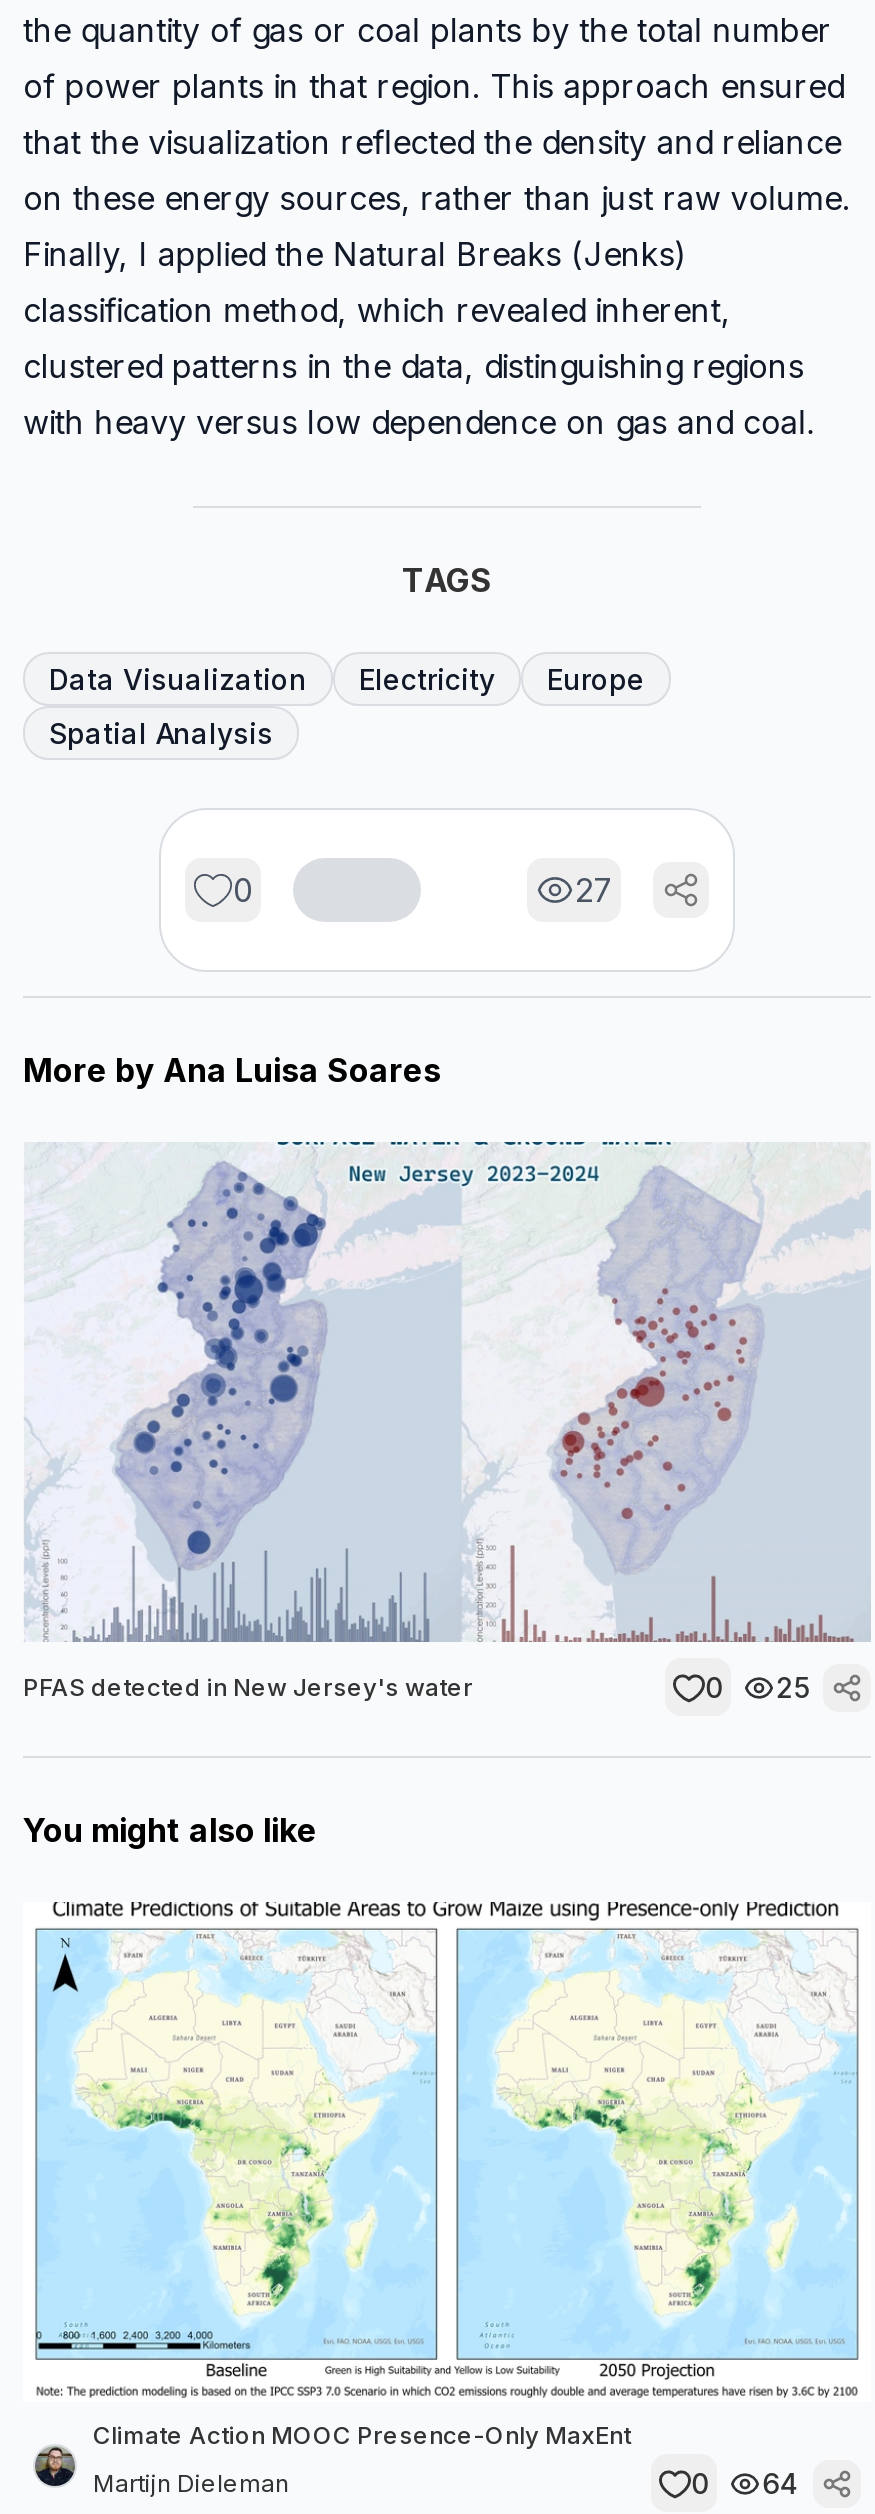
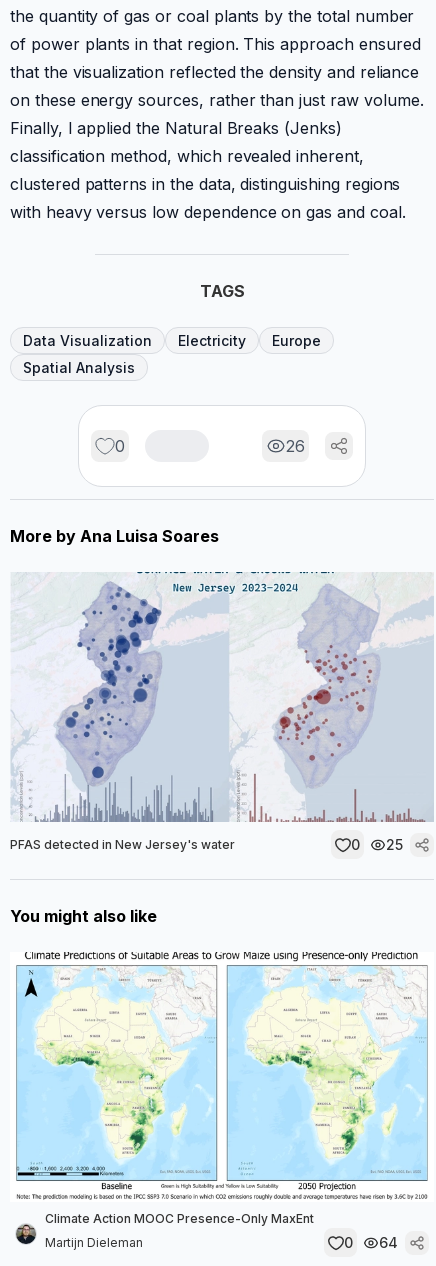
- 27
+ 26
